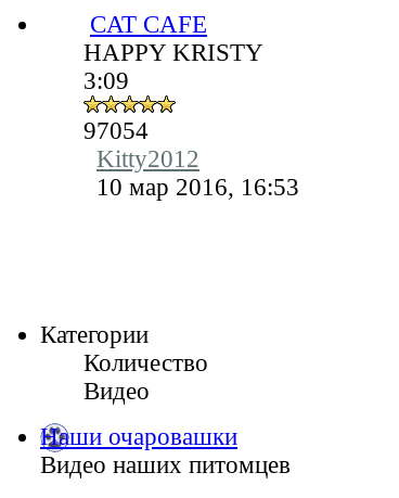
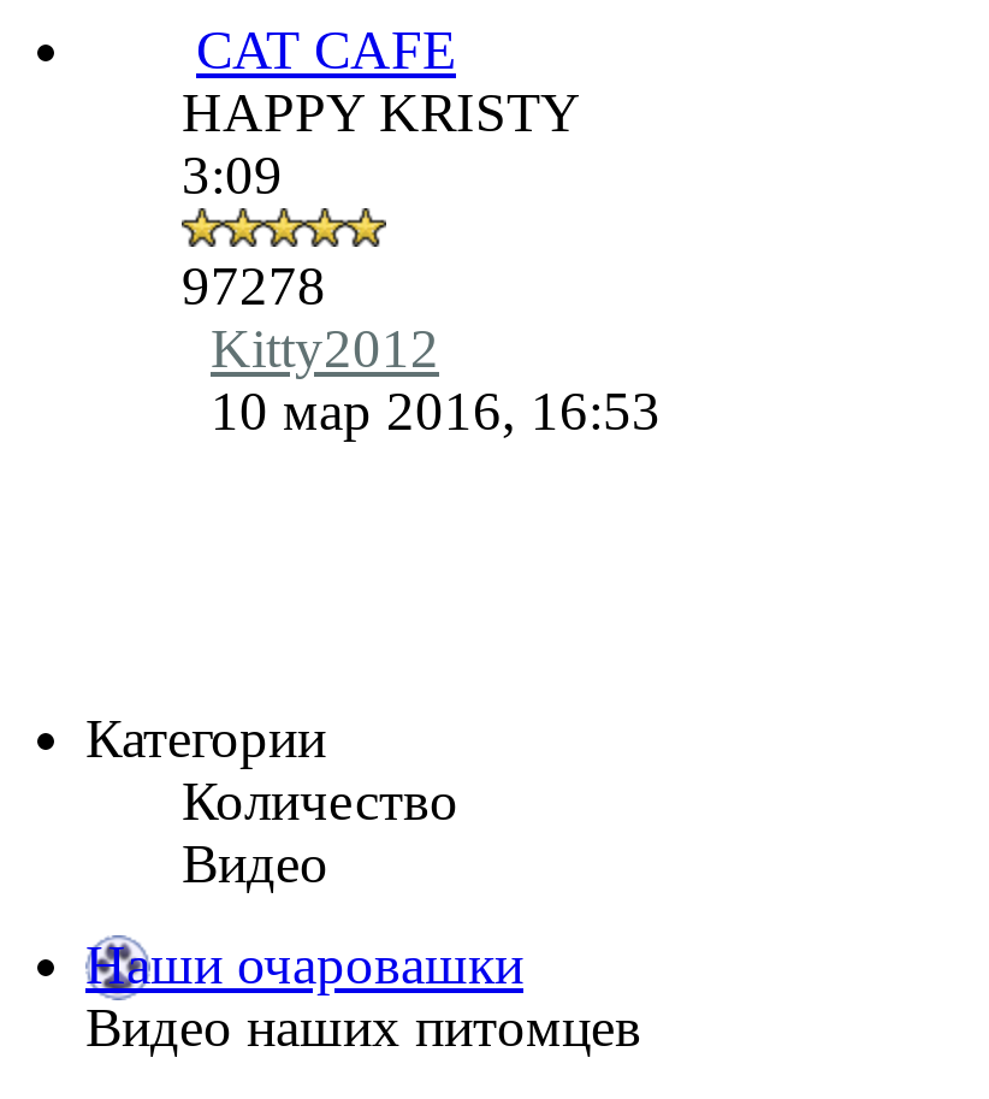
- 97054
+ 97278
